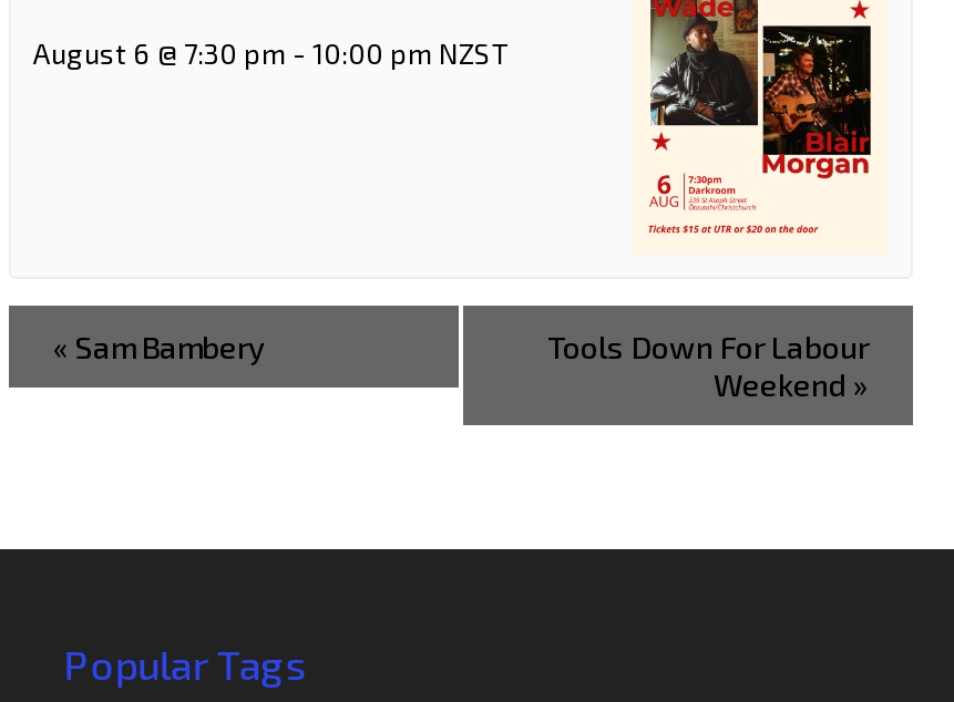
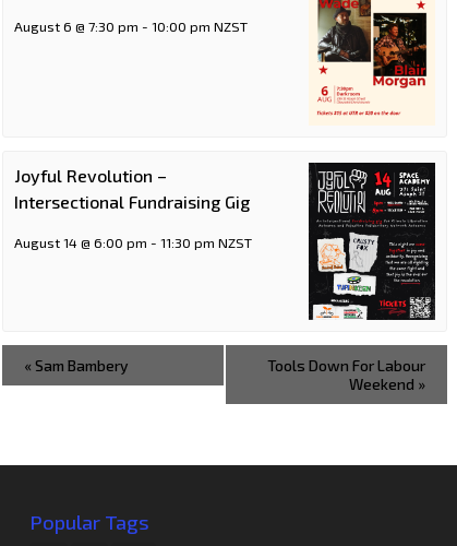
+ Joyful Revolution –
+ Intersectional Fundraising Gig
+ August 14 @ 6:00 pm - 11:30 pm NZST

+ [image]
